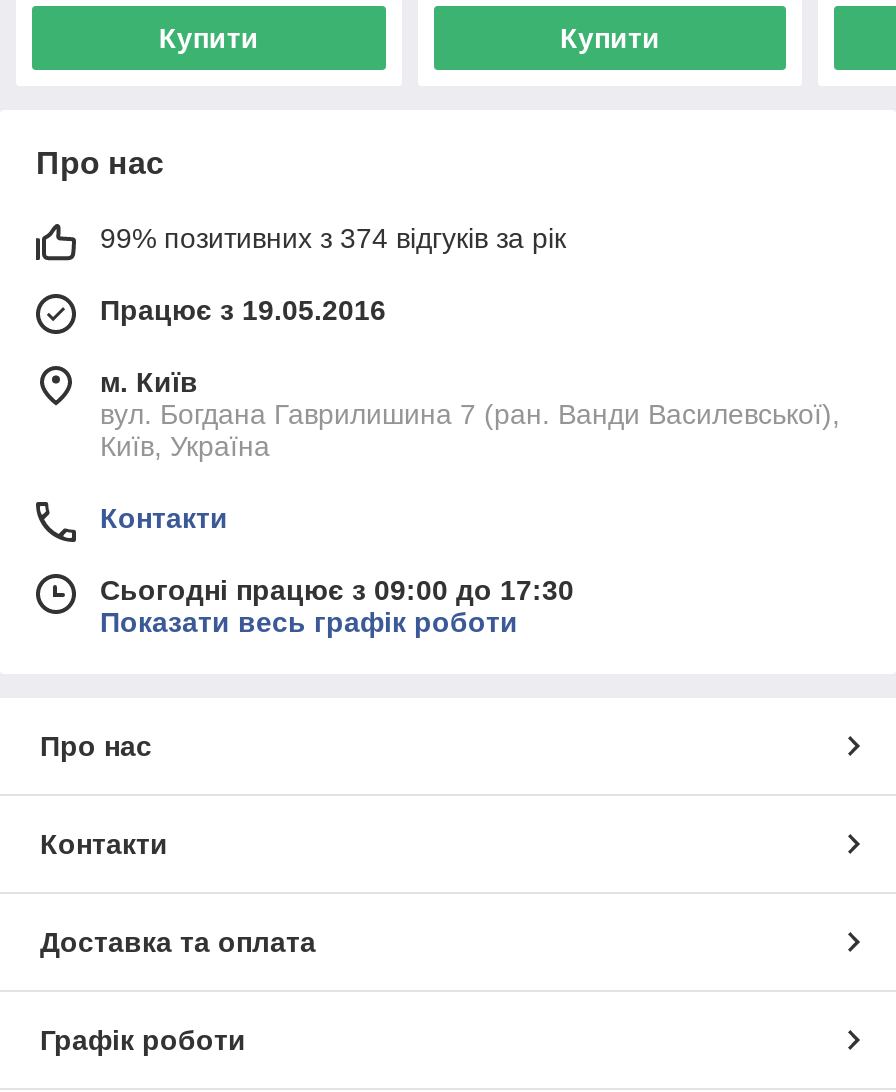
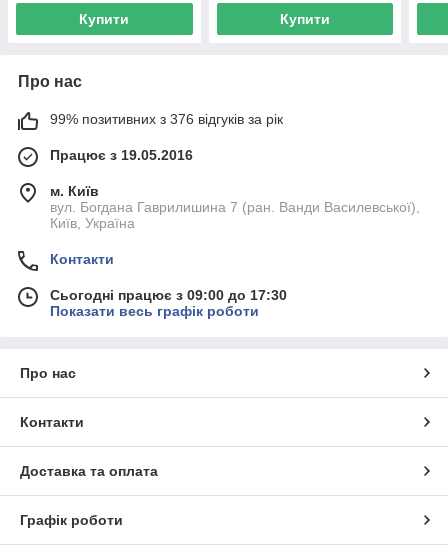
- 99% позитивних з 374 відгуків за рік
+ 99% позитивних з 376 відгуків за рік
